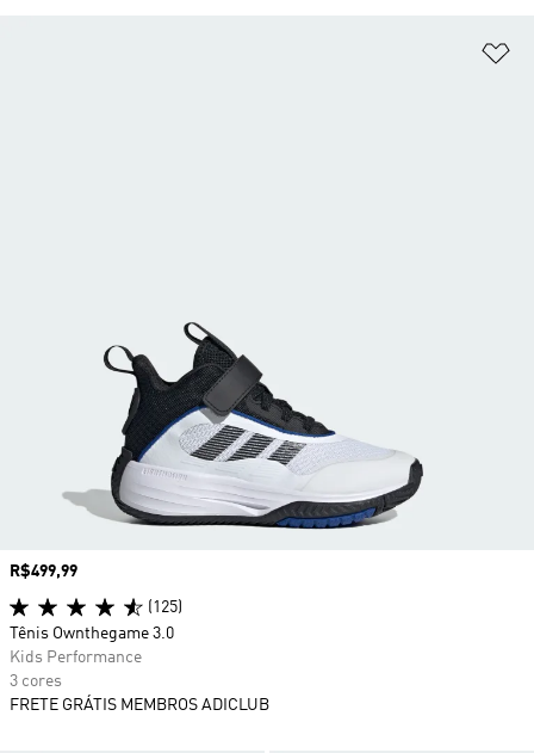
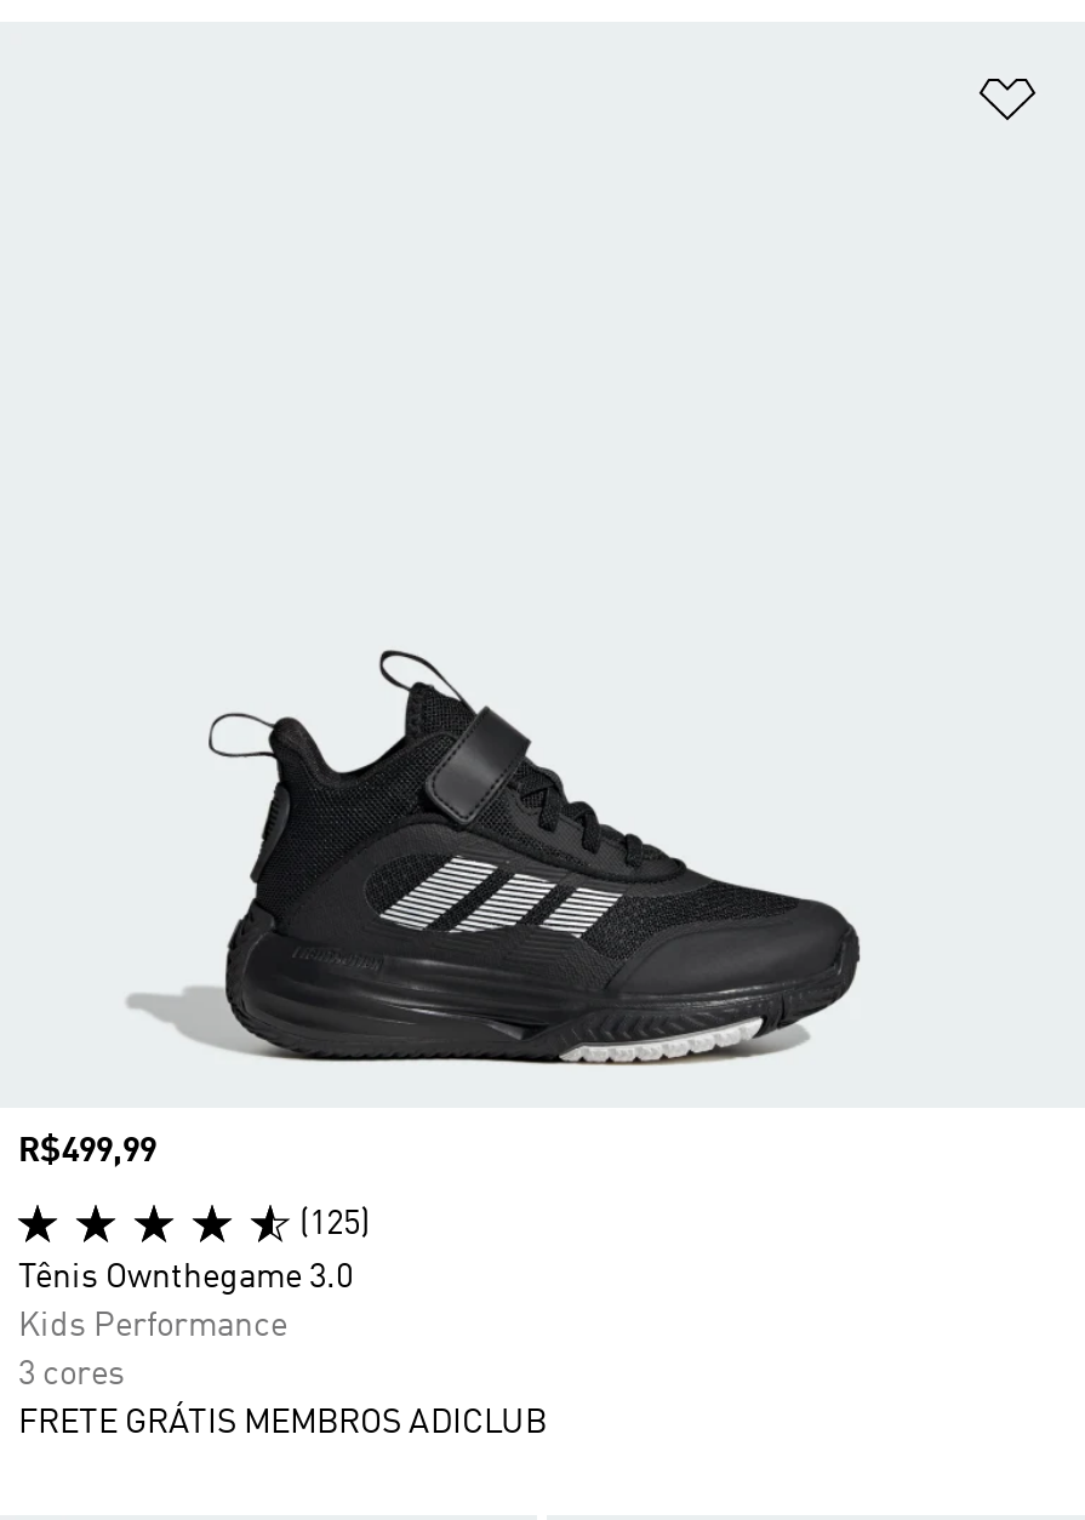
- [image]
+ [image]
